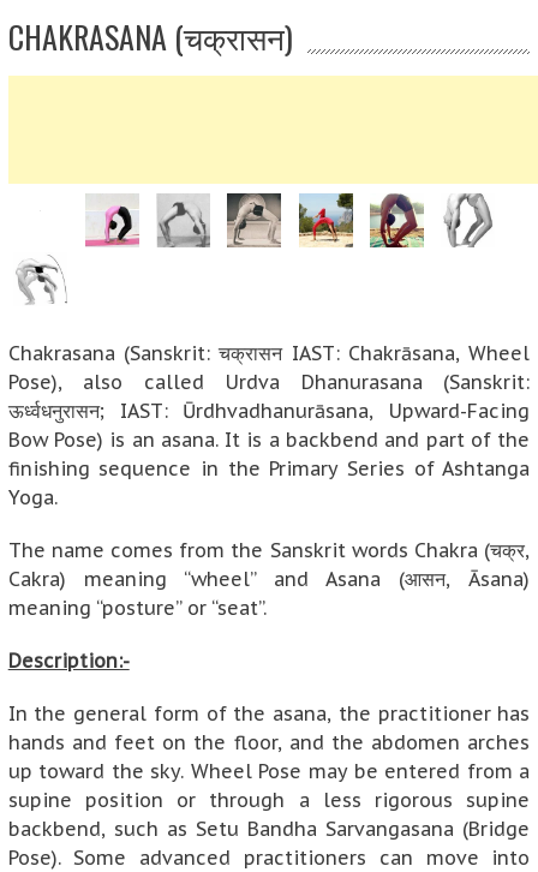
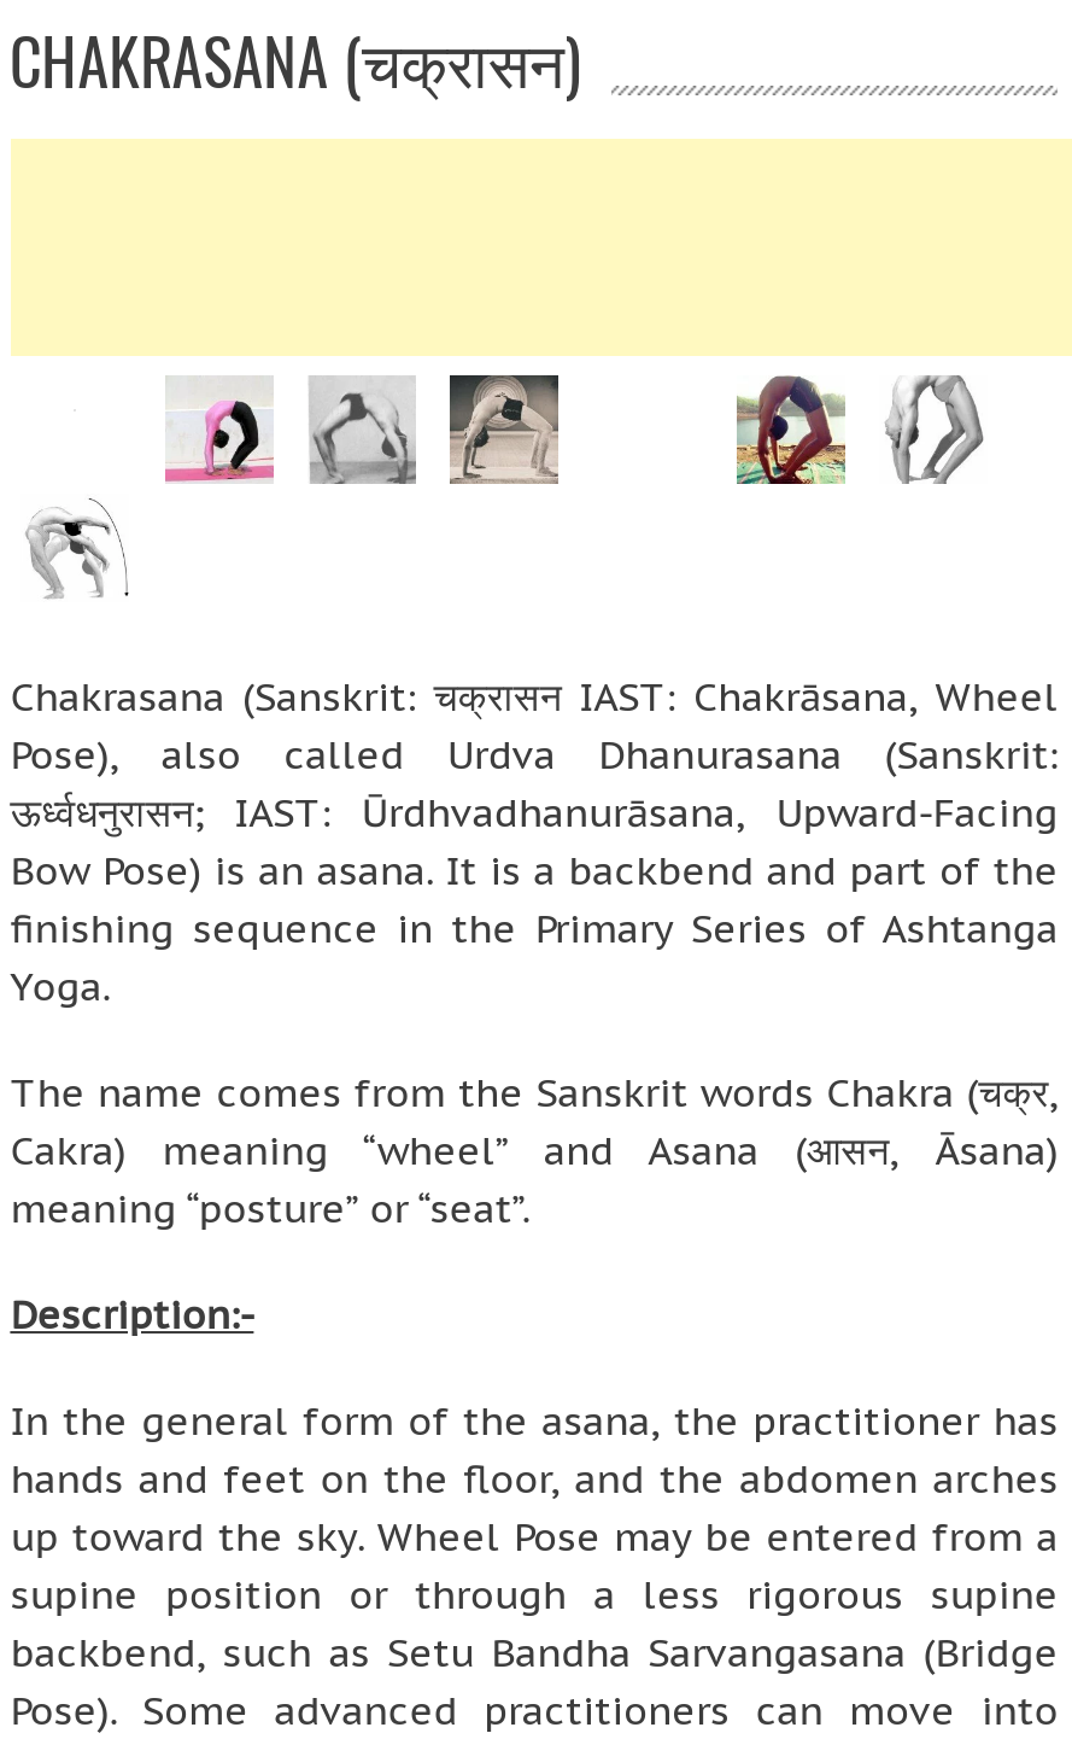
- [image]
